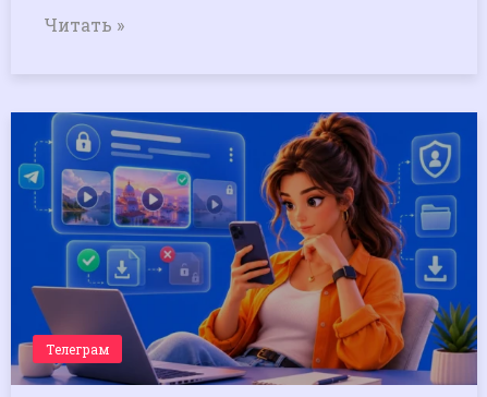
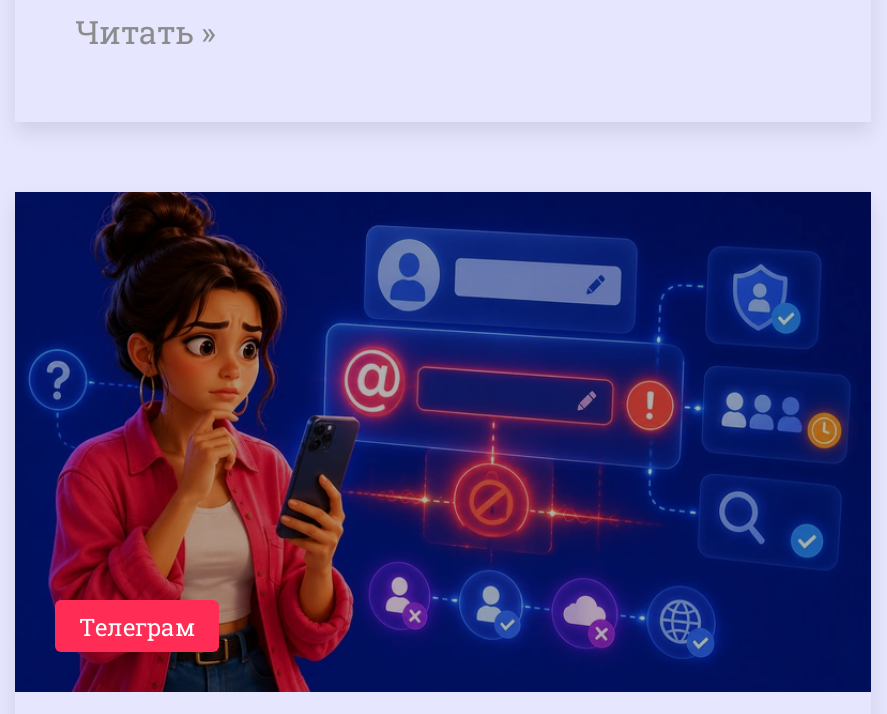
- [image]
+ [image]
